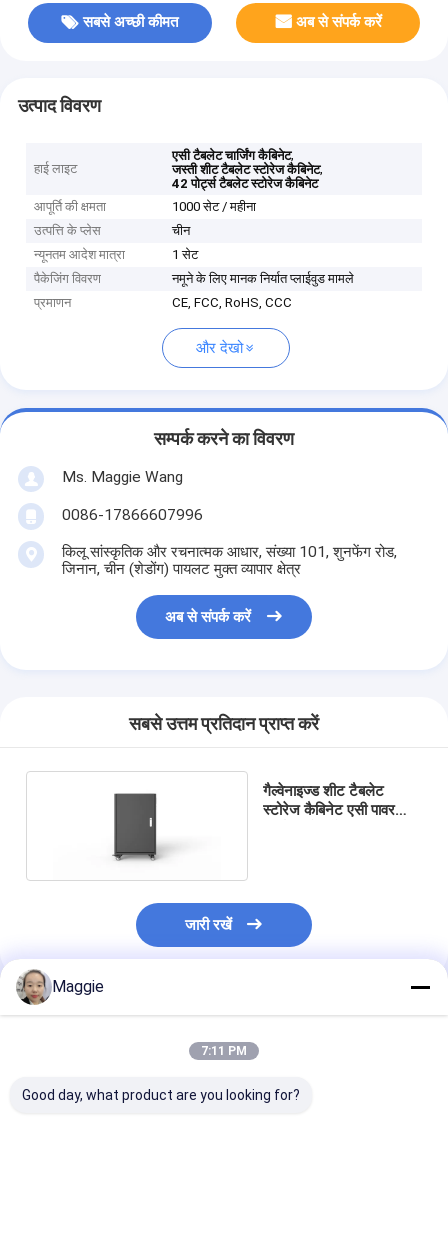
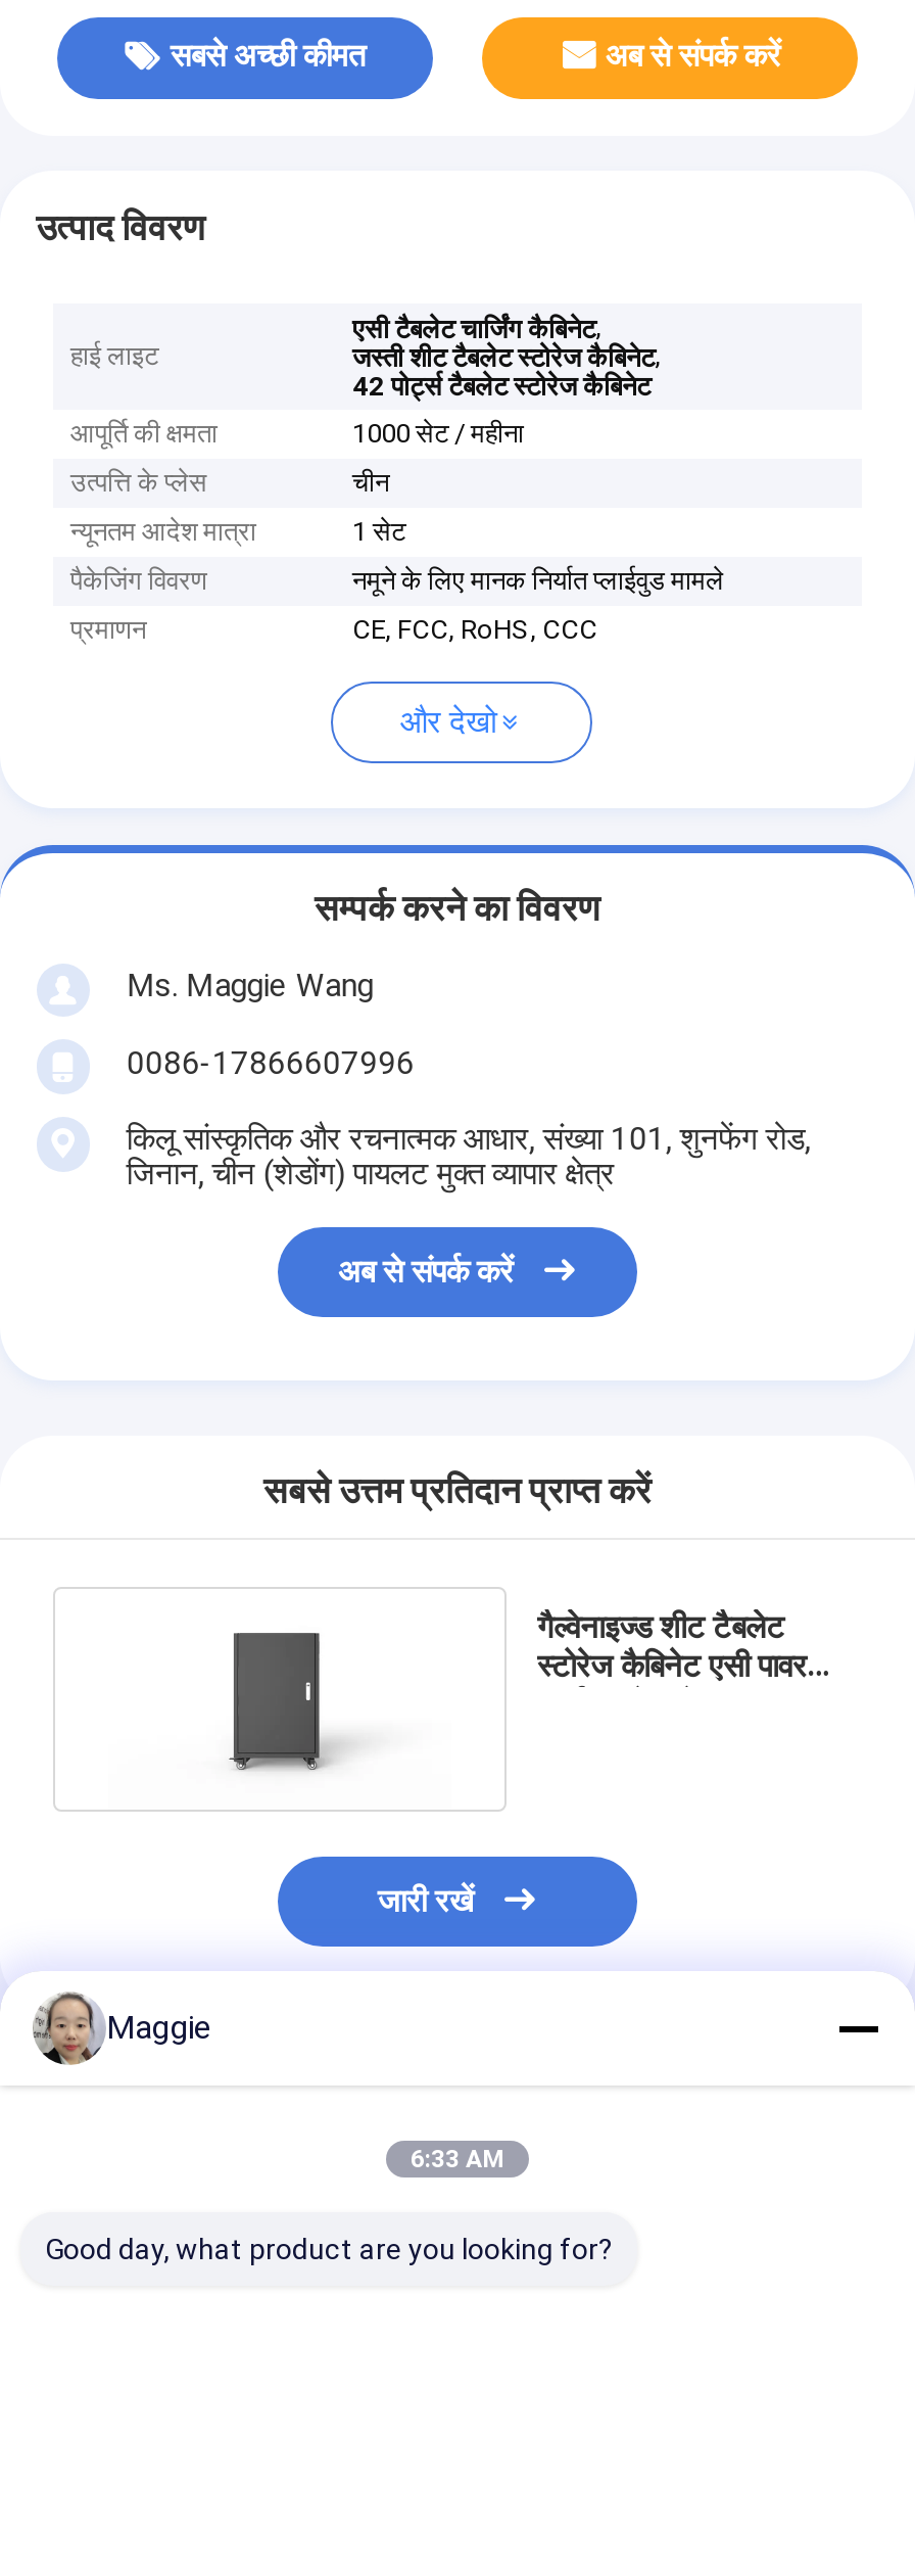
- 7:11 PM
+ 6:33 AM
